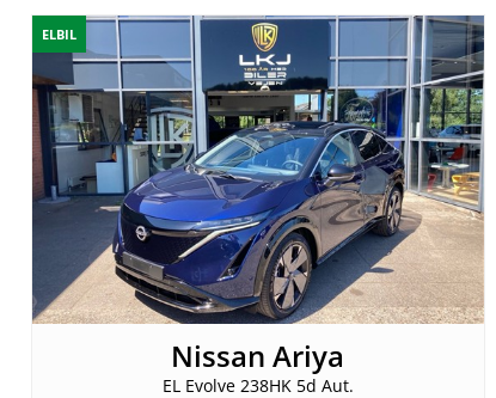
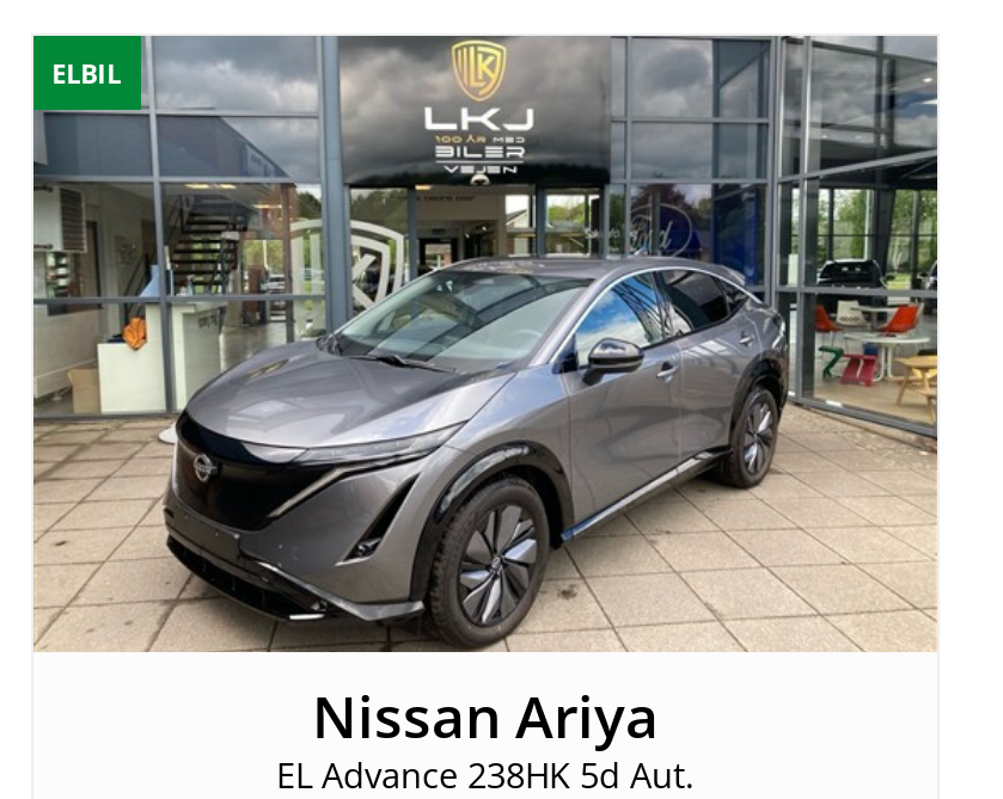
- [image]
+ [image]

- EL Evolve 238HK 5d Aut.
+ EL Advance 238HK 5d Aut.
